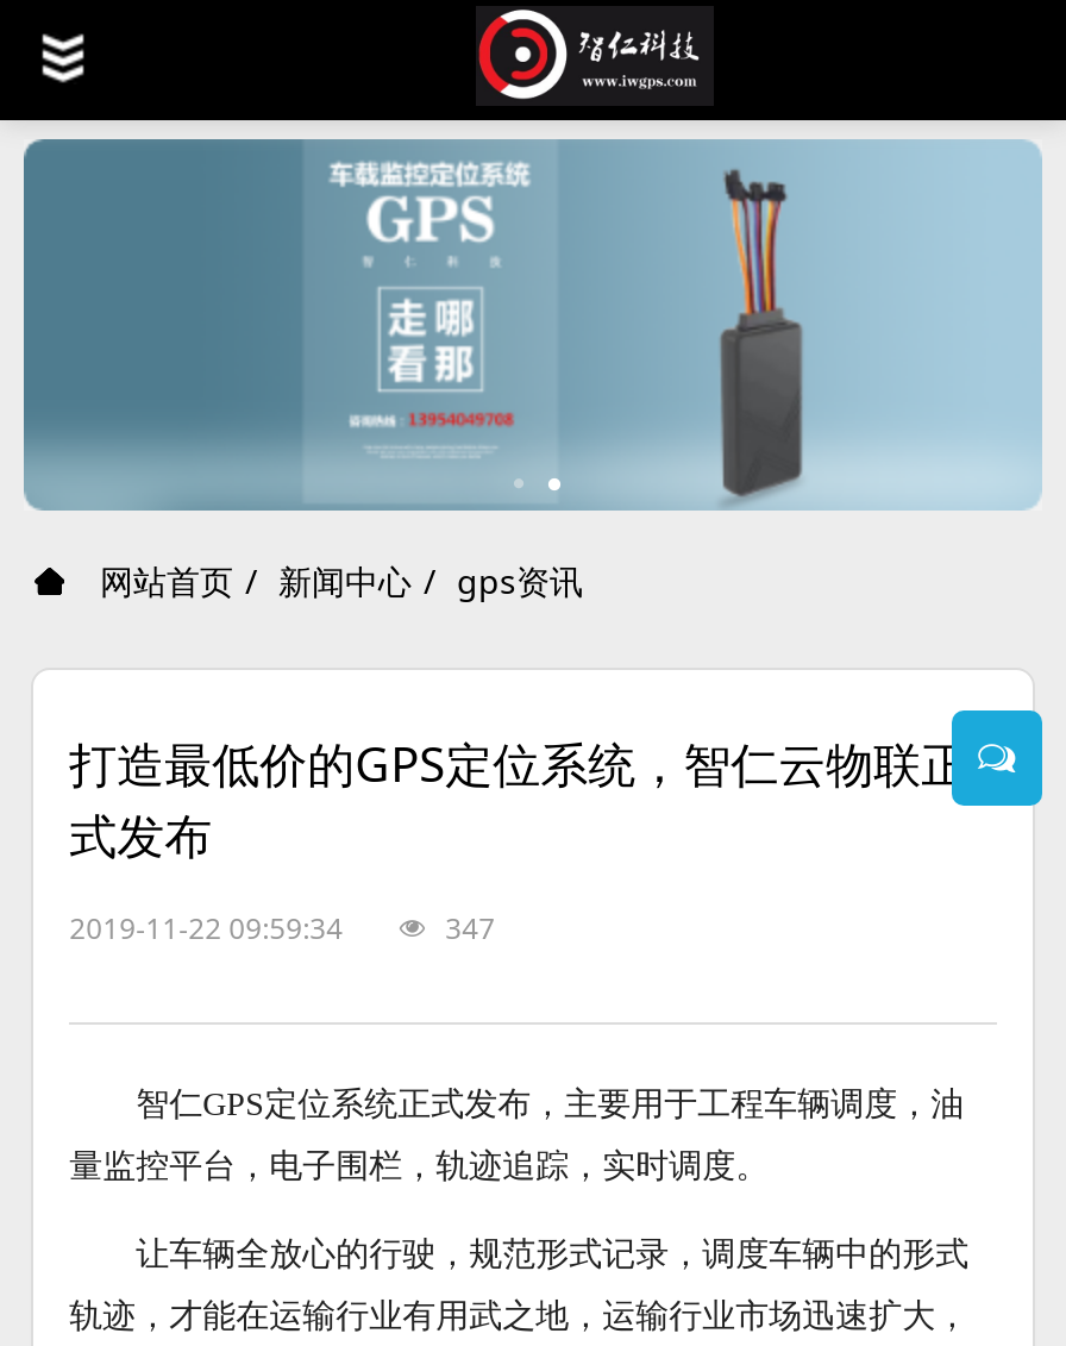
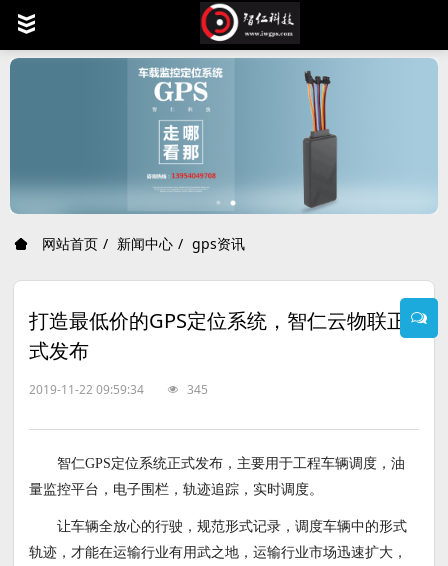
- 347
+ 345
